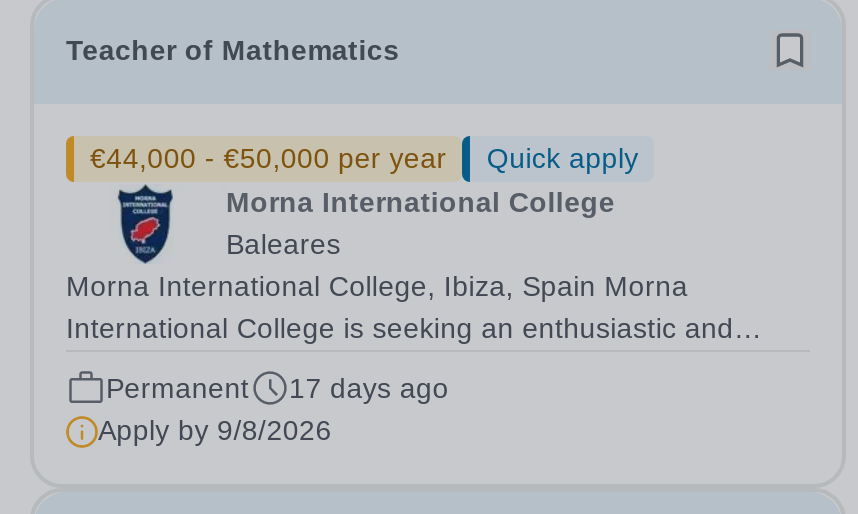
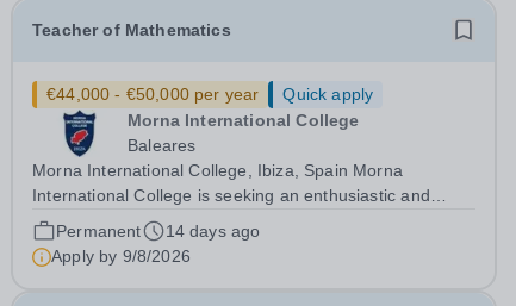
- Permanent 17 days ago
+ Permanent 14 days ago
